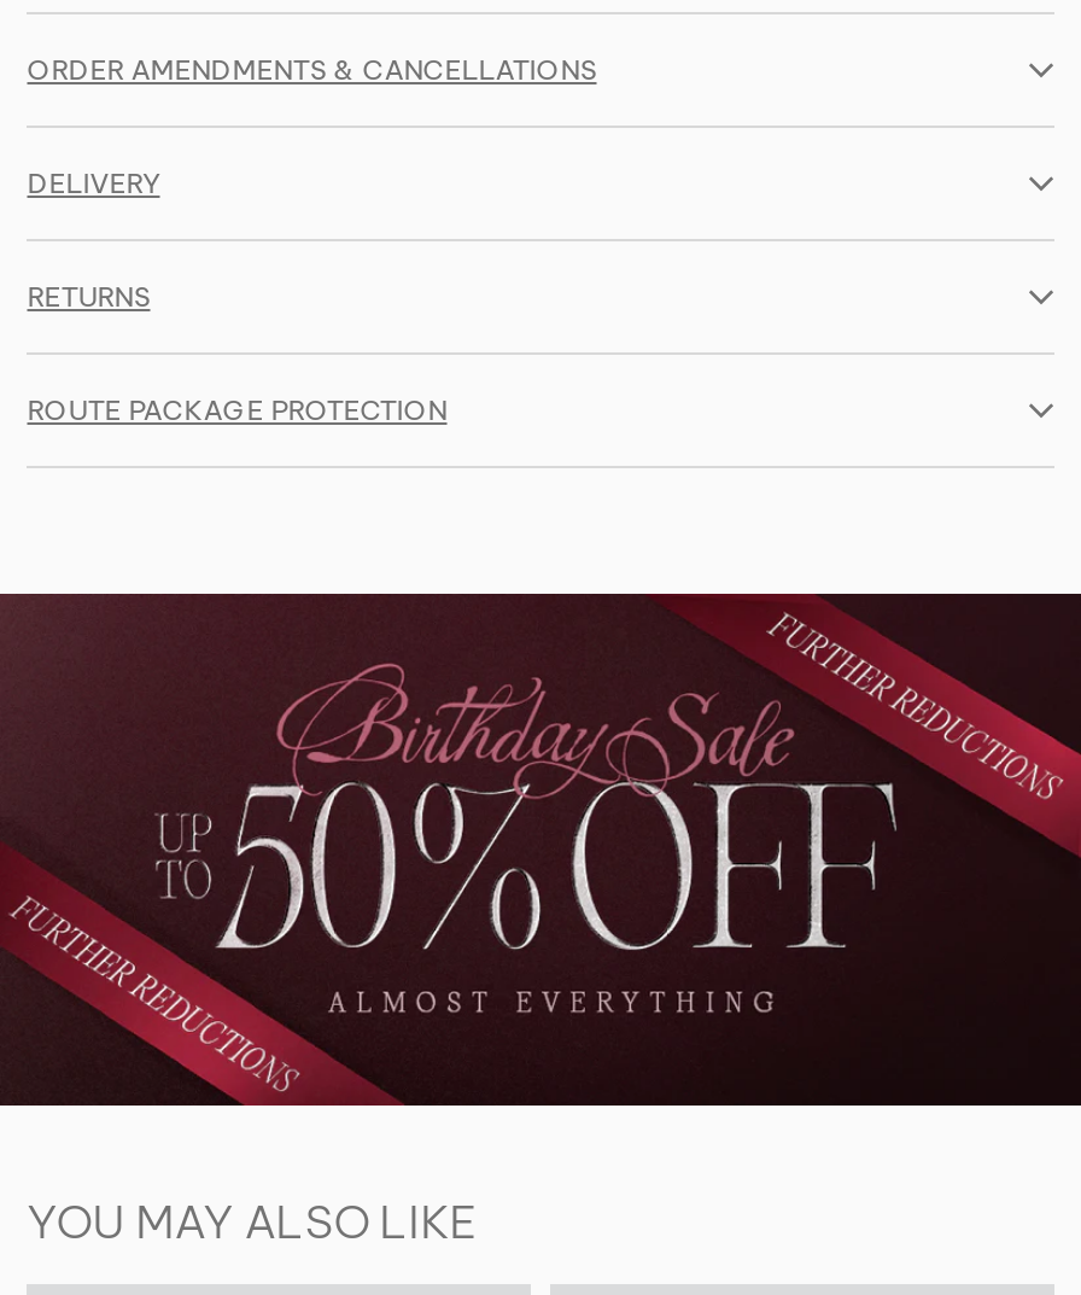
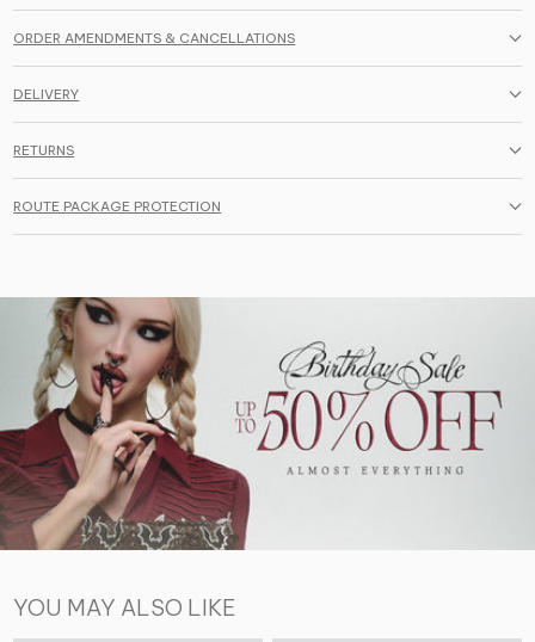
- [image]
+ [image]
